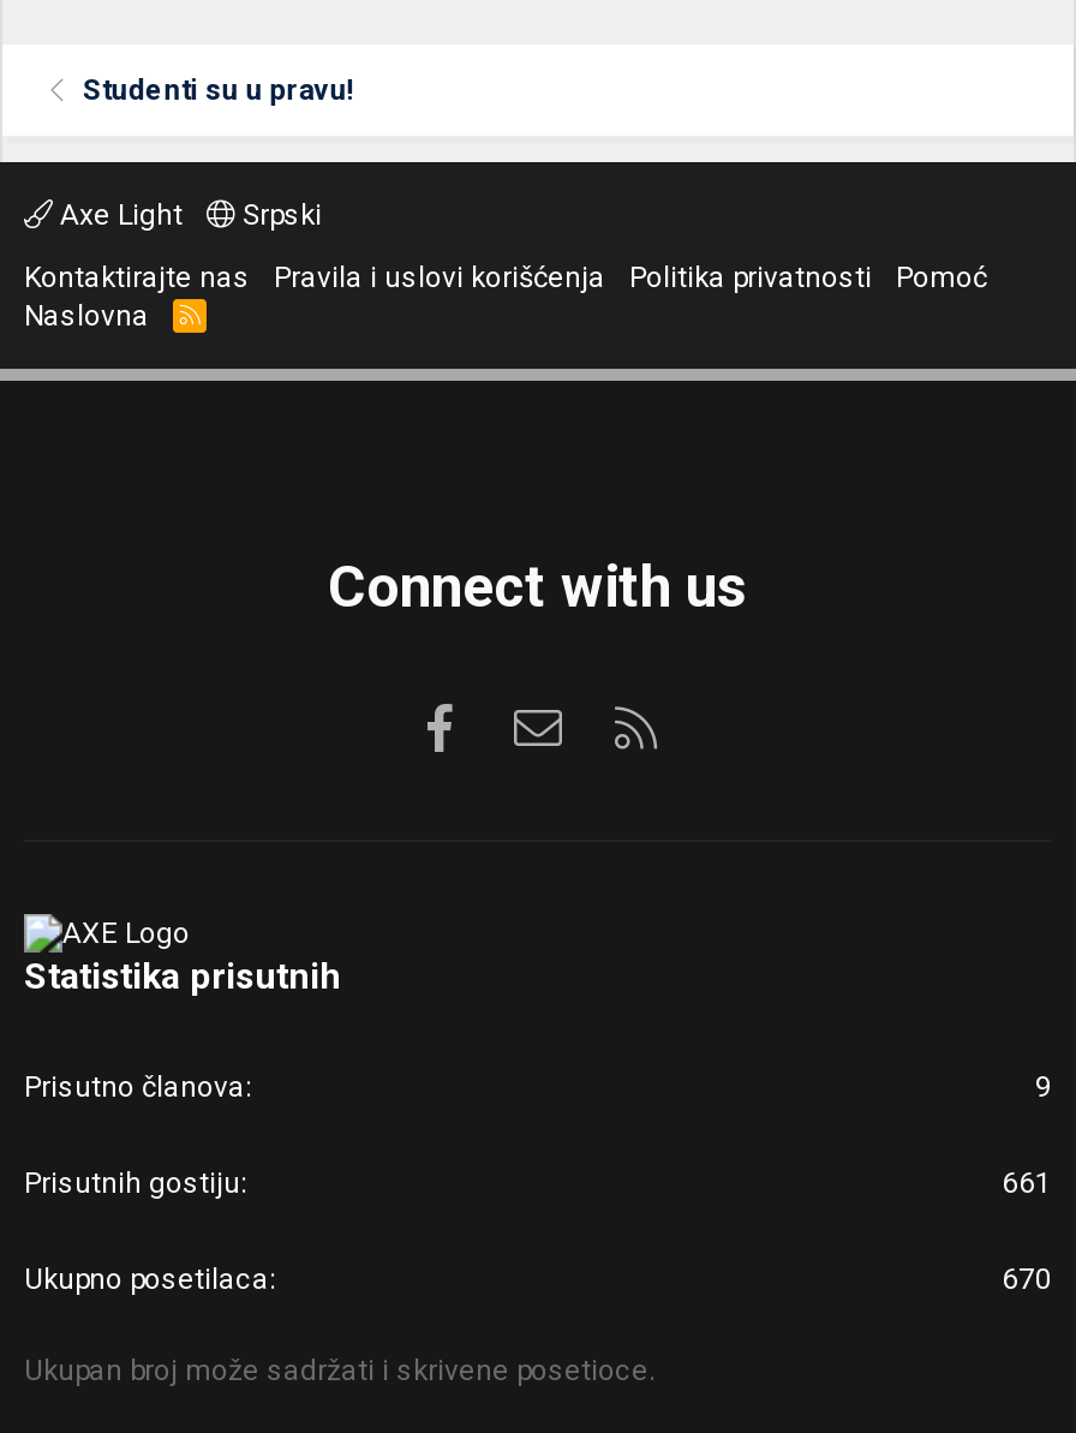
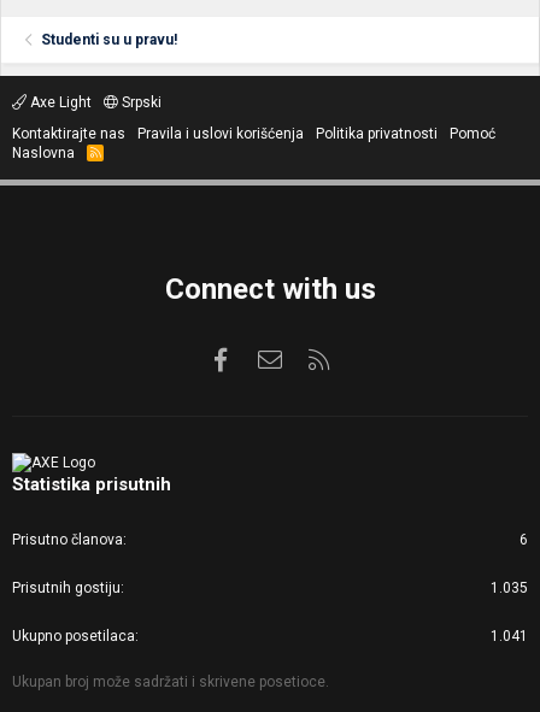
- 9
+ 6

- 661
+ 1.035

- 670
+ 1.041
